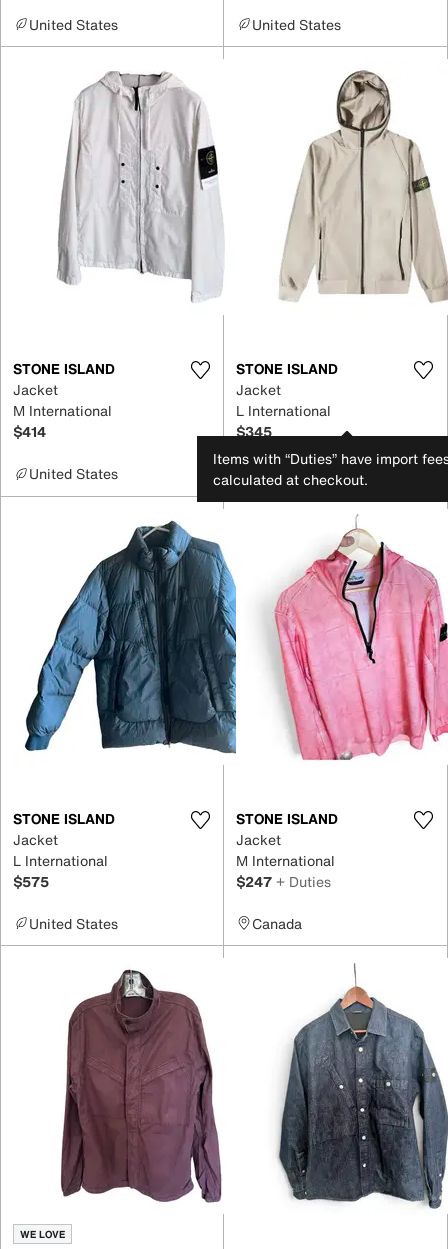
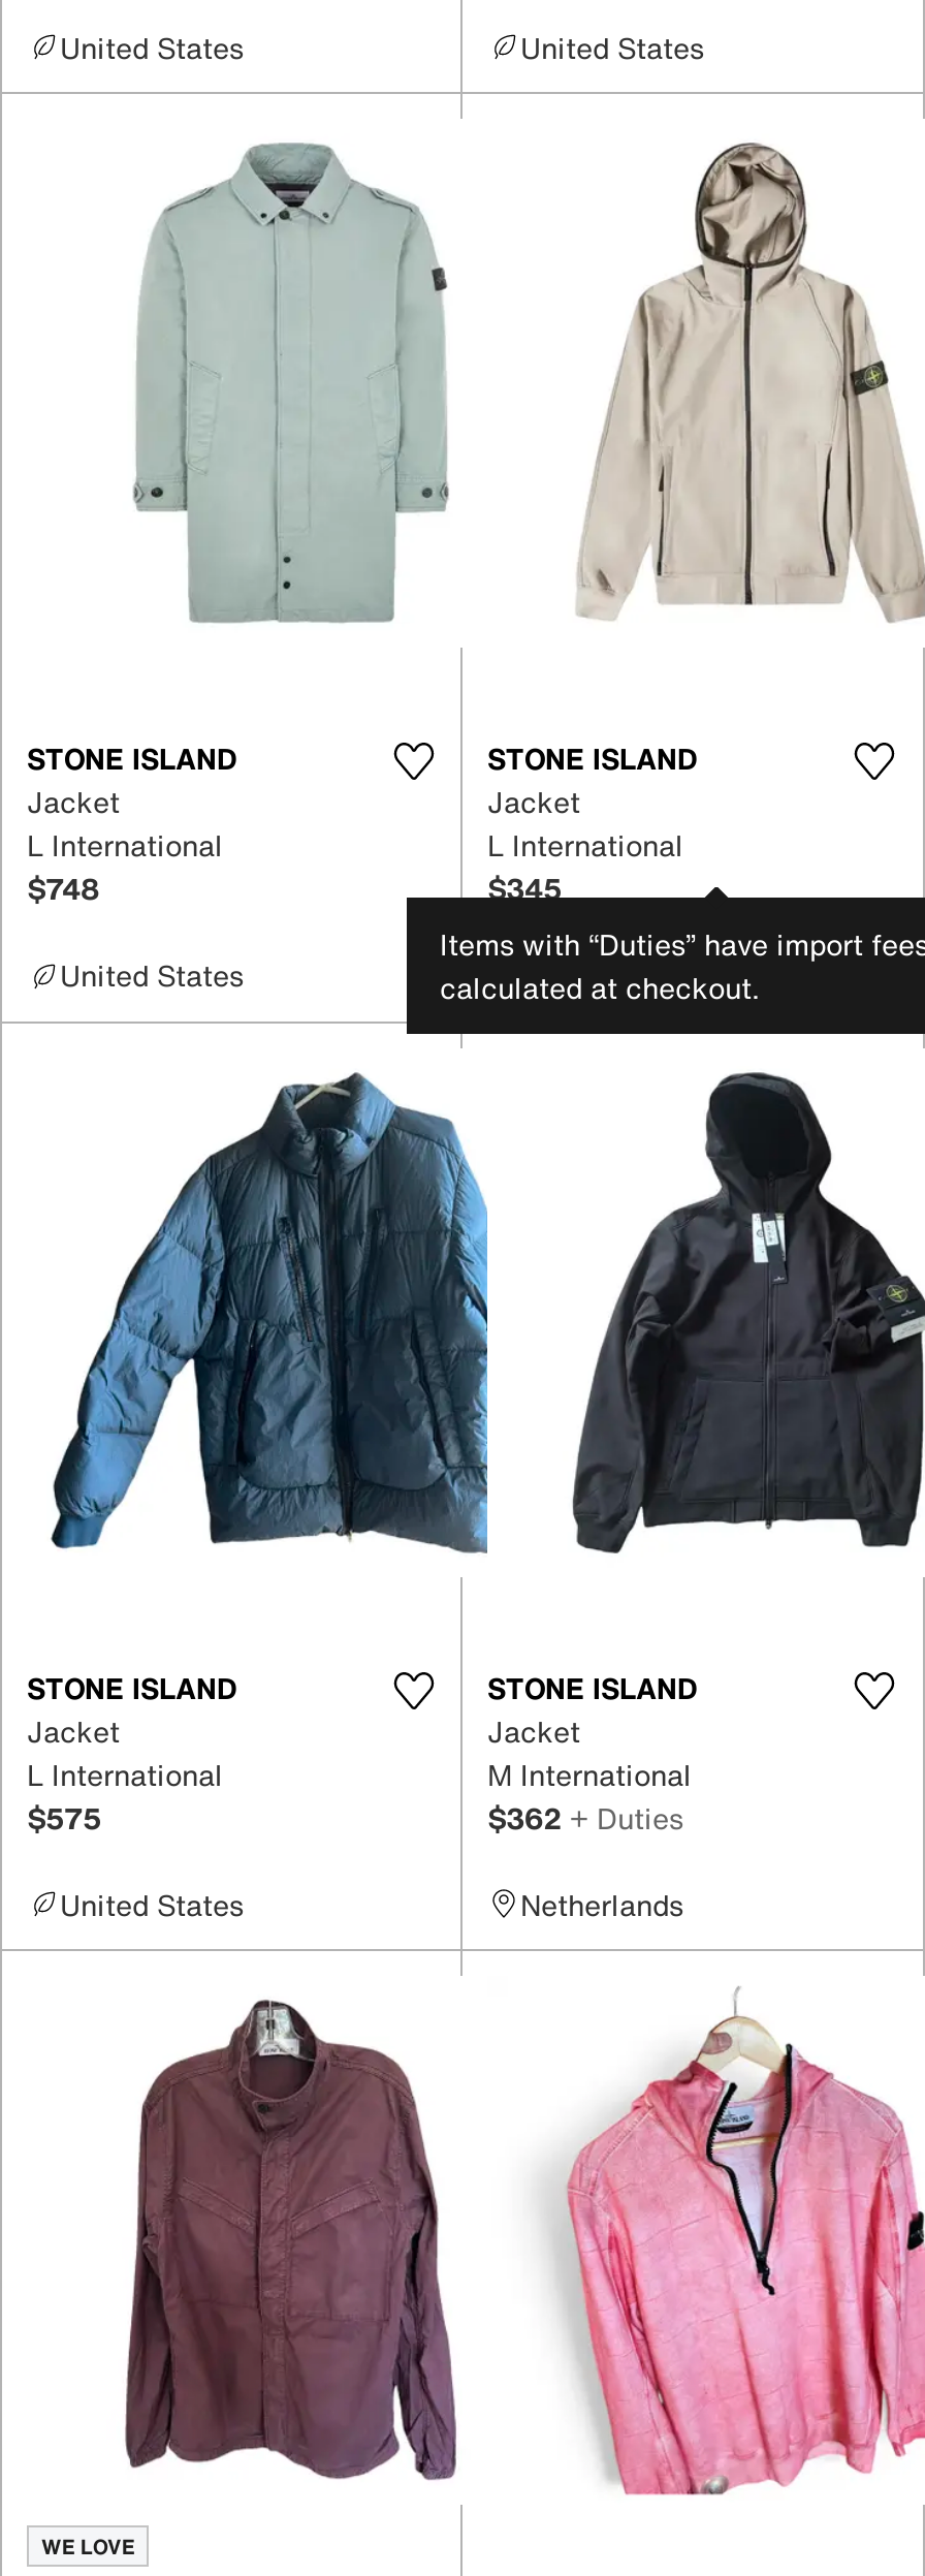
- [image]
+ [image]

- M International
+ L International

- $414
+ $748

- [image]
+ [image]

- $247 + Duties
+ $362 + Duties

- Canada
+ Netherlands

- [image]
+ [image]
